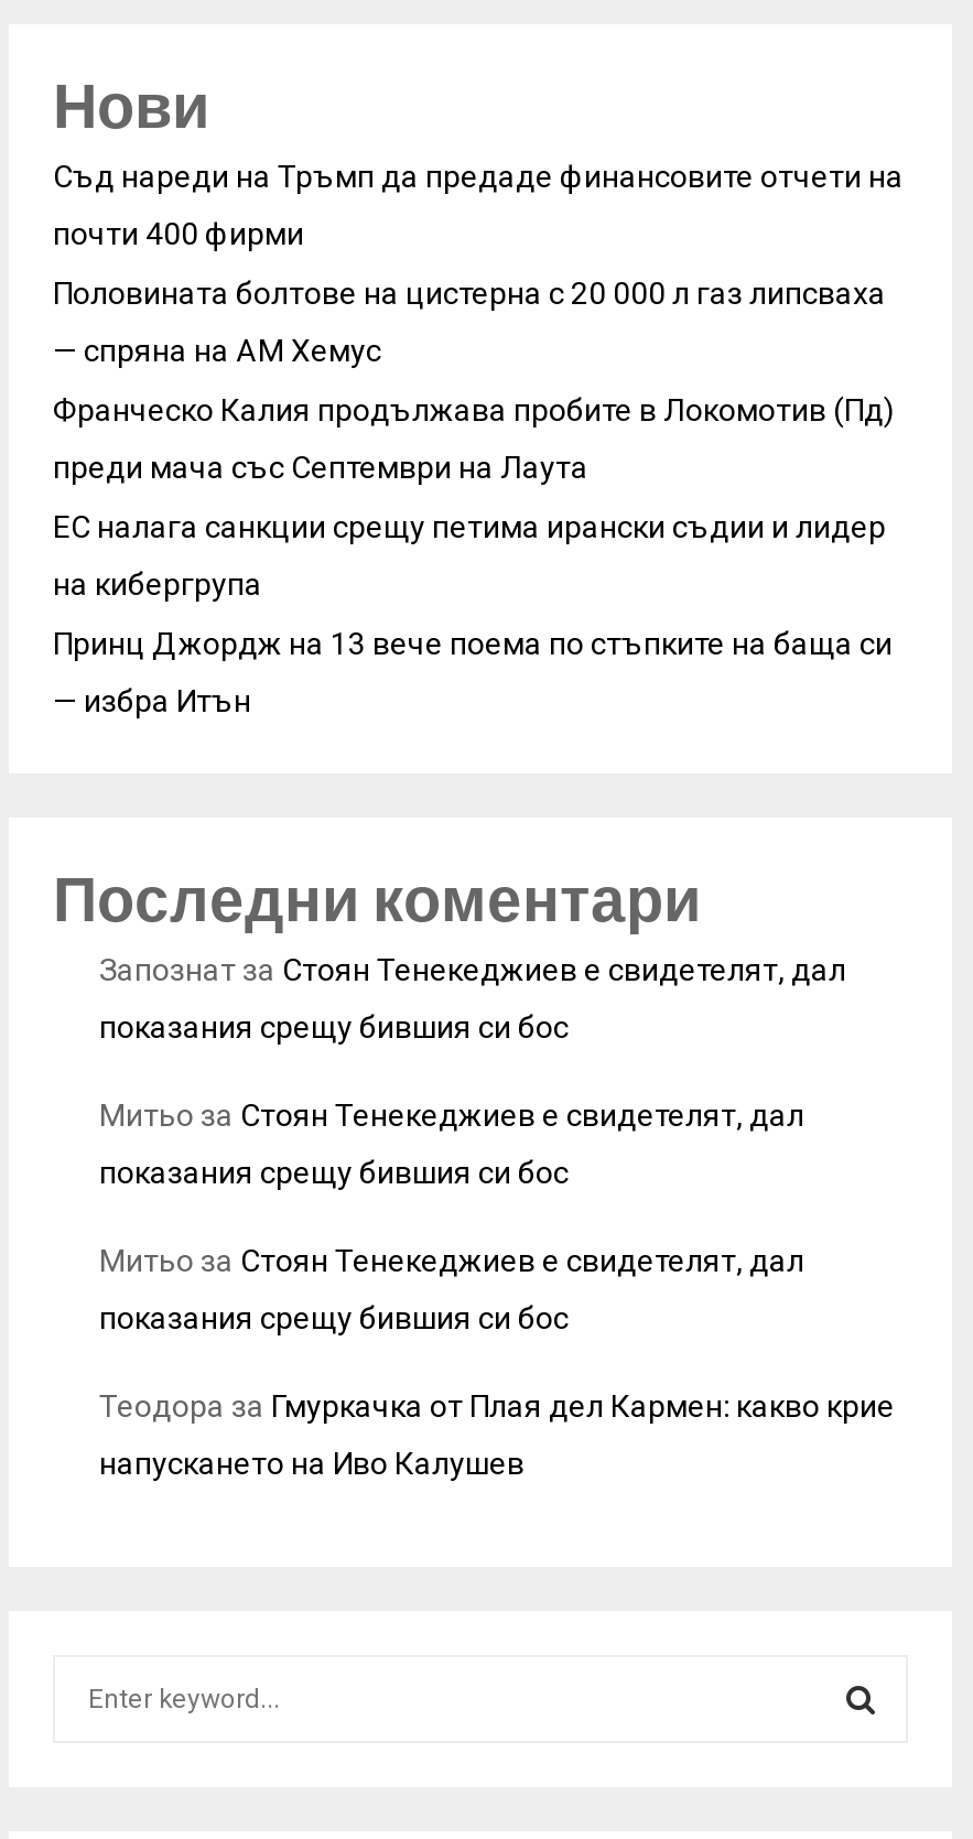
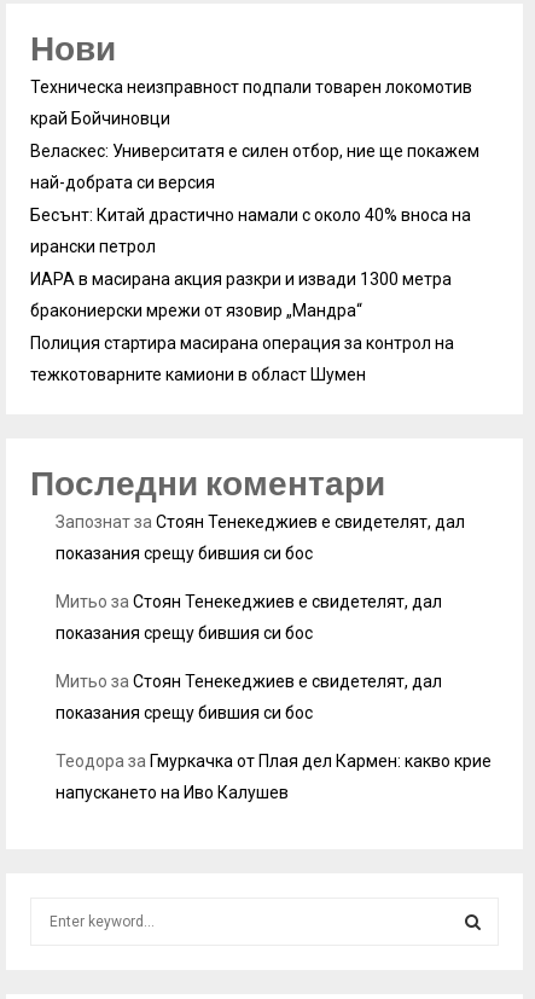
- Съд нареди на Тръмп да предаде финансовите отчети на
+ Техническа неизправност подпали товарен локомотив

- почти 400 фирми
+ край Бойчиновци

- Половината болтове на цистерна с 20 000 л газ липсваха
+ Веласкес: Университатя е силен отбор, ние ще покажем

- — спряна на АМ Хемус
+ най-добрата си версия

- Франческо Калия продължава пробите в Локомотив (Пд)
+ Бесънт: Китай драстично намали с около 40% вноса на

- преди мача със Септември на Лаута
+ ирански петрол

- ЕС налага санкции срещу петима ирански съдии и лидер
+ ИАРА в масирана акция разкри и извади 1300 метра

- на кибергрупа
+ бракониерски мрежи от язовир „Мандра“

- Принц Джордж на 13 вече поема по стъпките на баща си
+ Полиция стартира масирана операция за контрол на

- — избра Итън
+ тежкотоварните камиони в област Шумен
